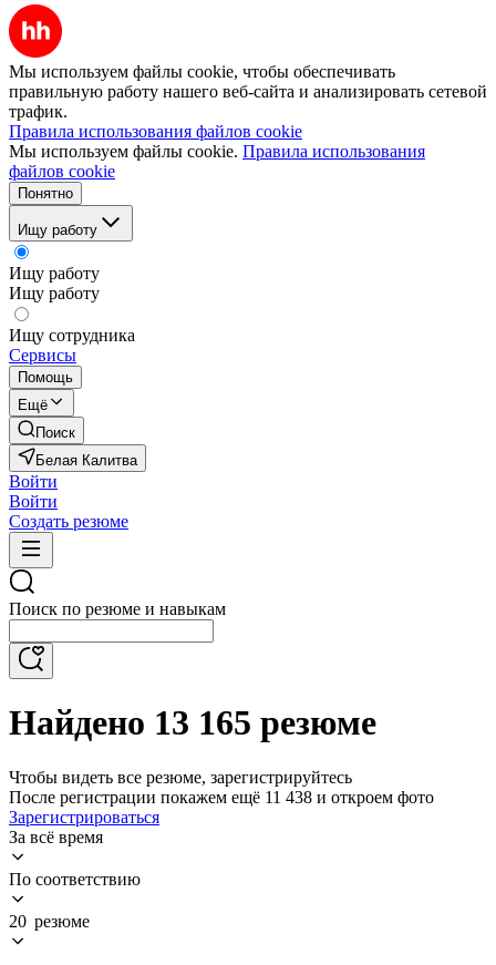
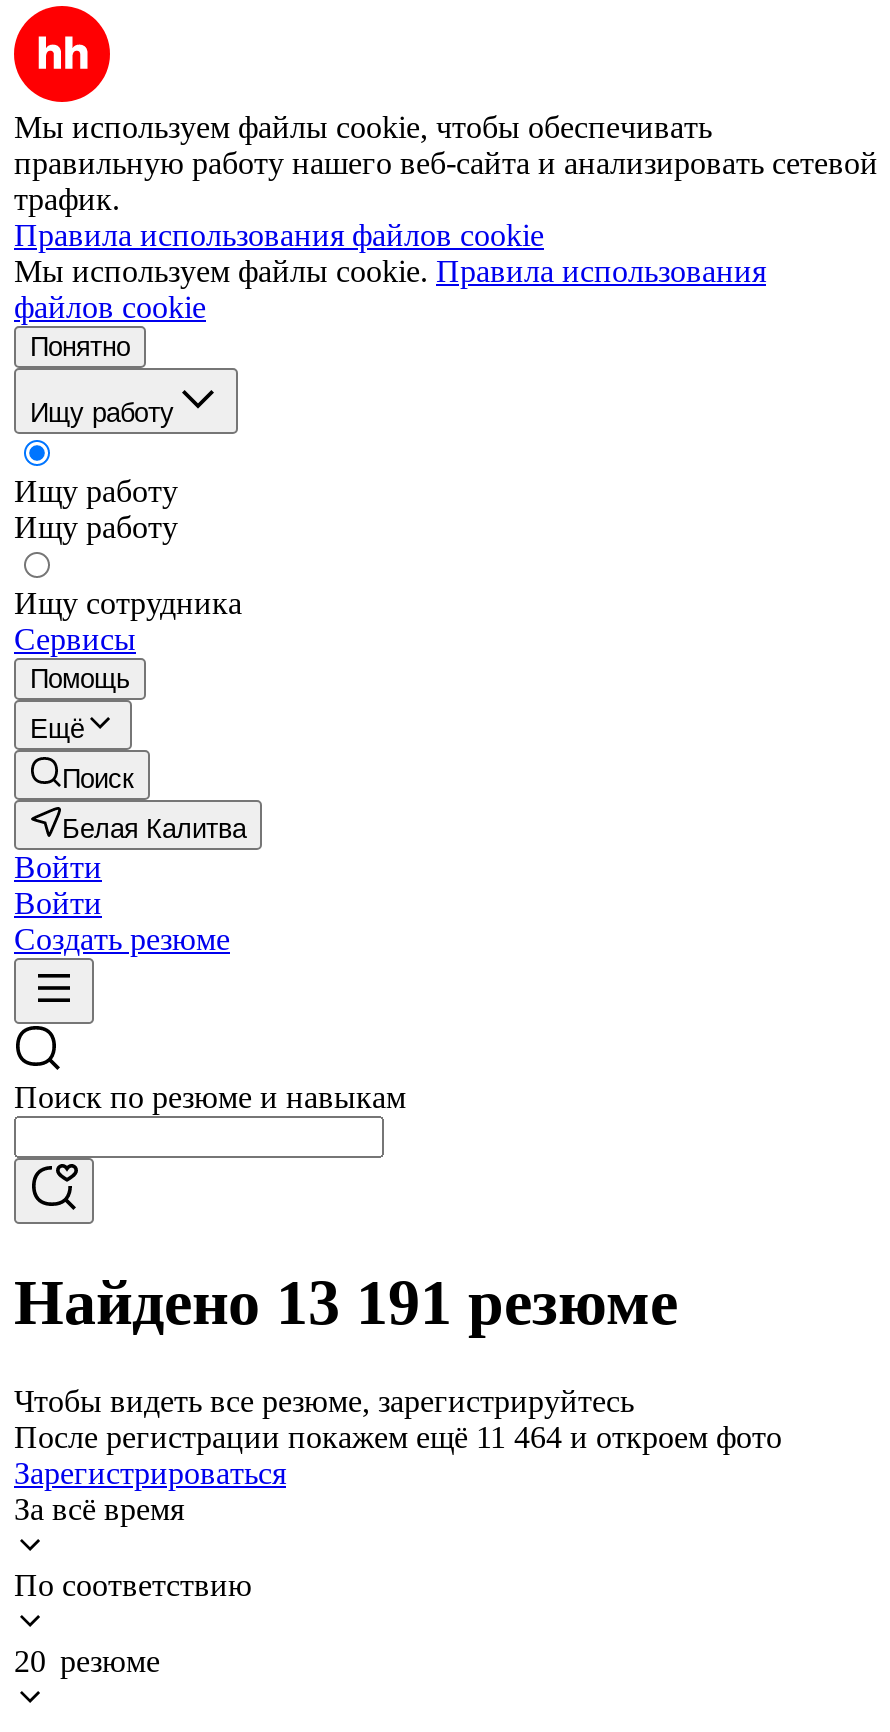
- Найдено 13 165 резюме
+ Найдено 13 191 резюме

- После регистрации покажем ещё 11 438 и откроем фото
+ После регистрации покажем ещё 11 464 и откроем фото
